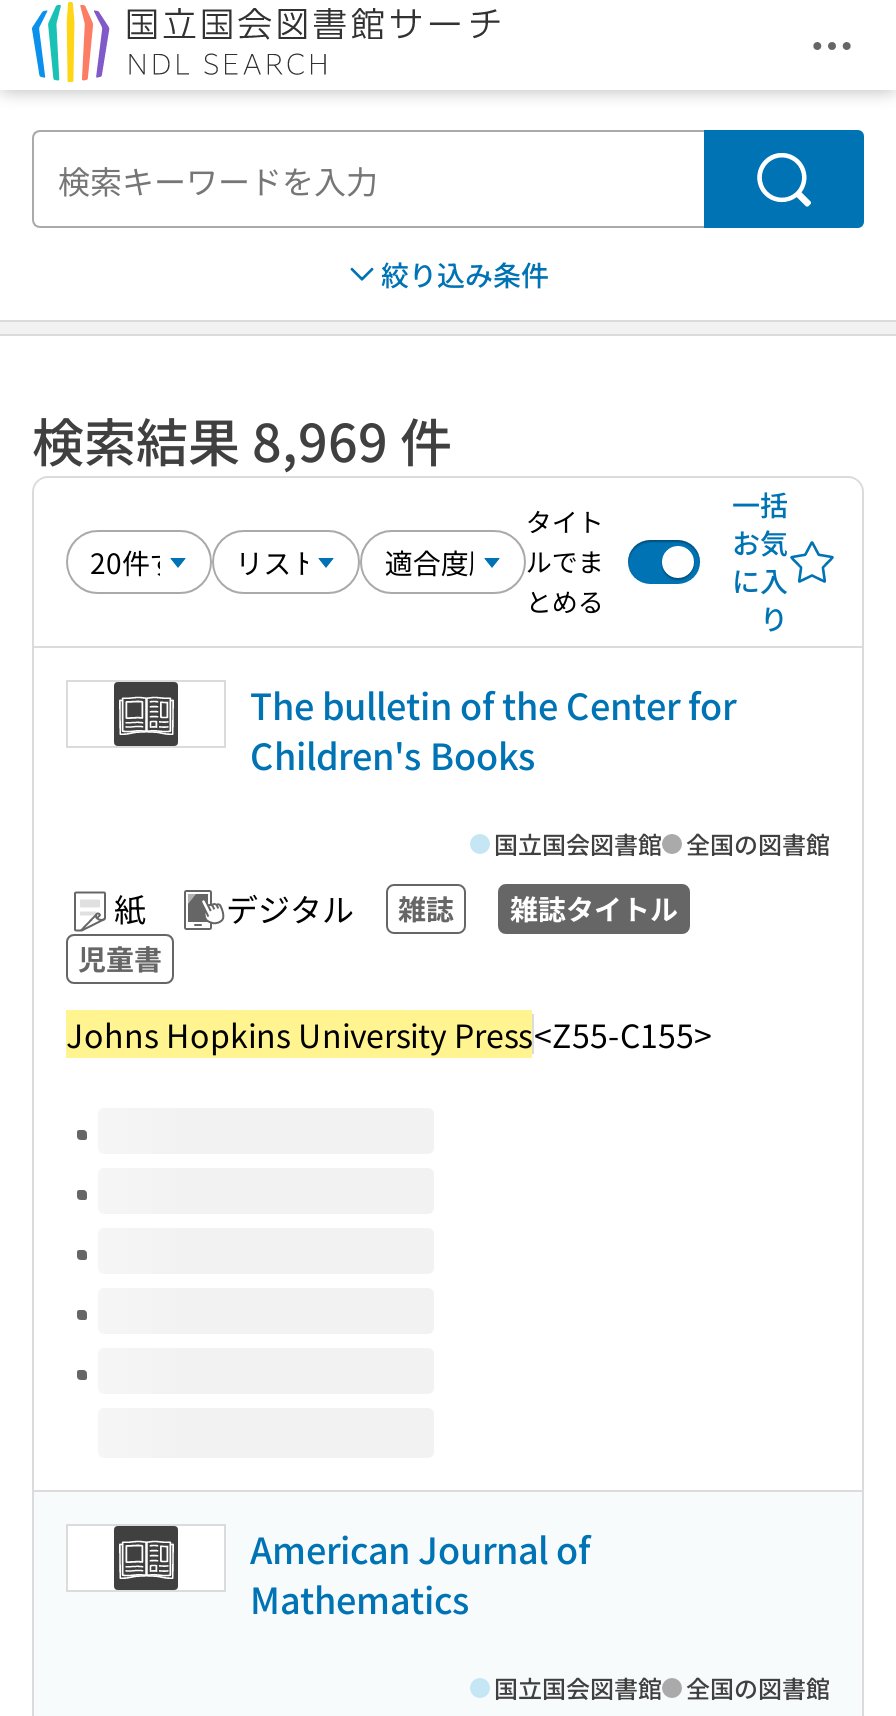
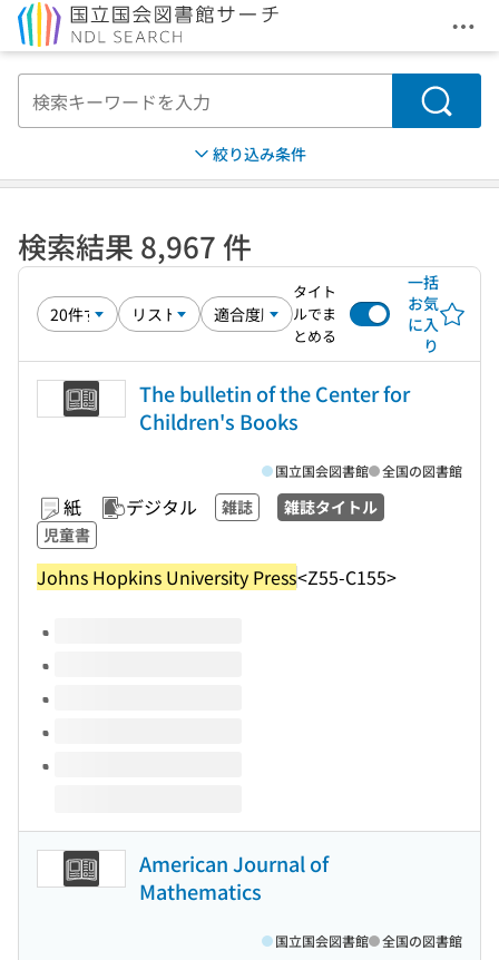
- 検索結果 8,969 件
+ 検索結果 8,967 件
